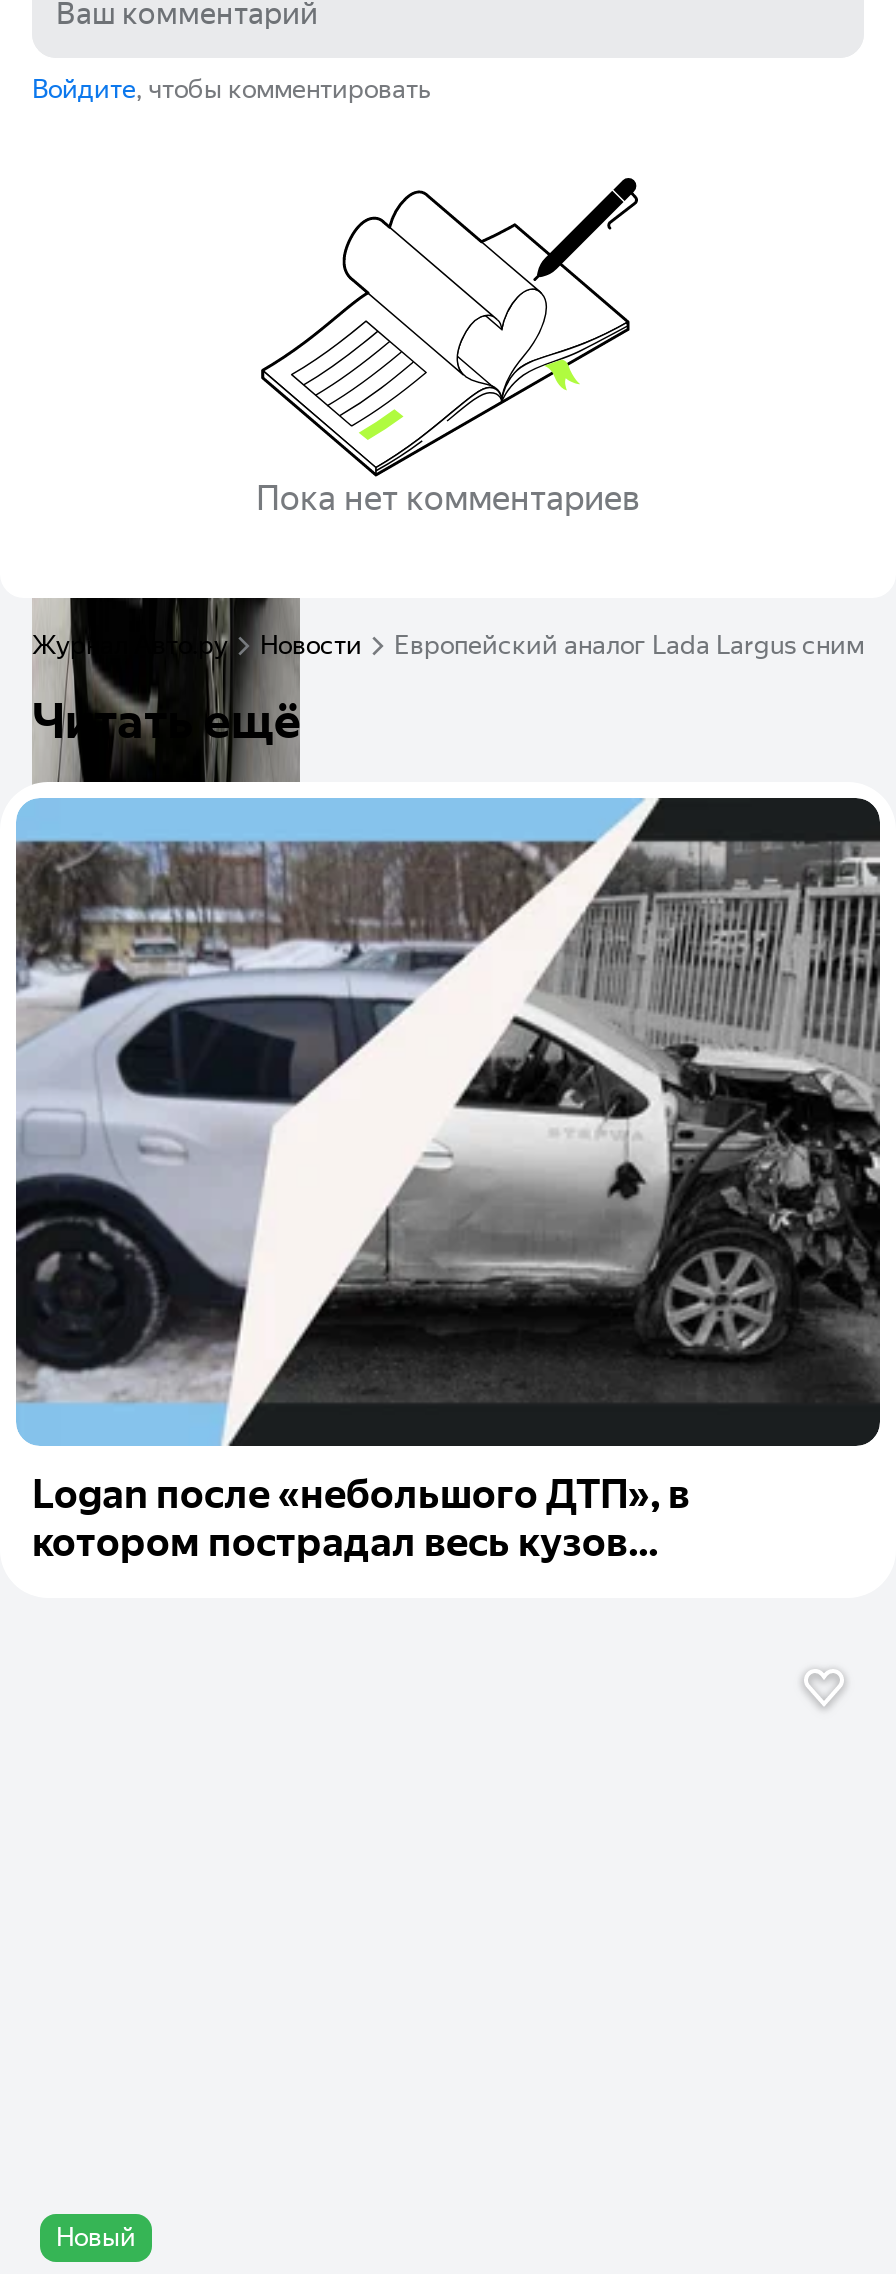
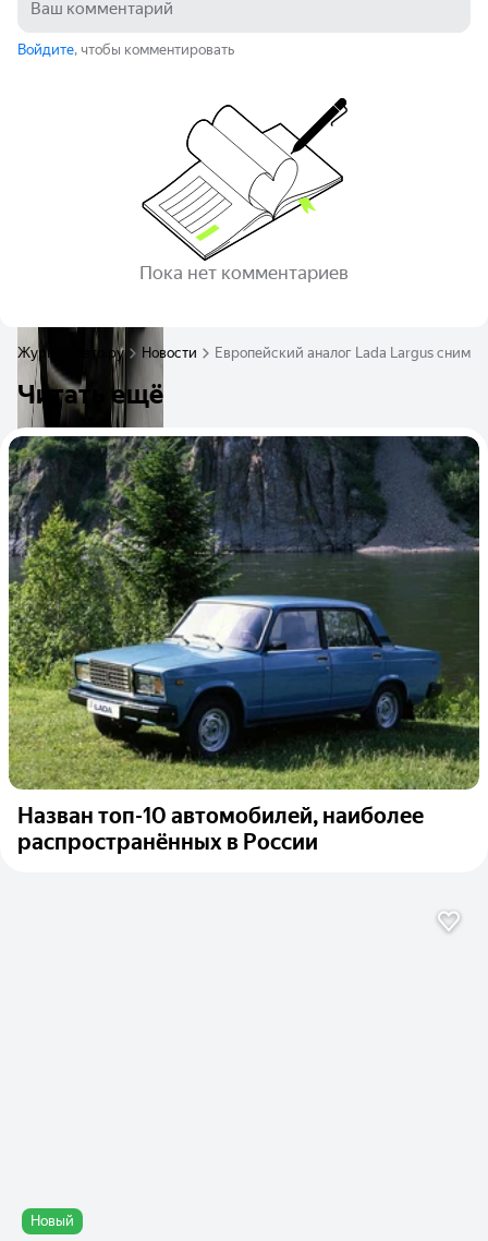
- [image]
- Logan после «небольшого ДТП», в
- котором пострадал весь кузов...
+ [image]
+ Назван топ-10 автомобилей, наиболее
+ распространённых в России
